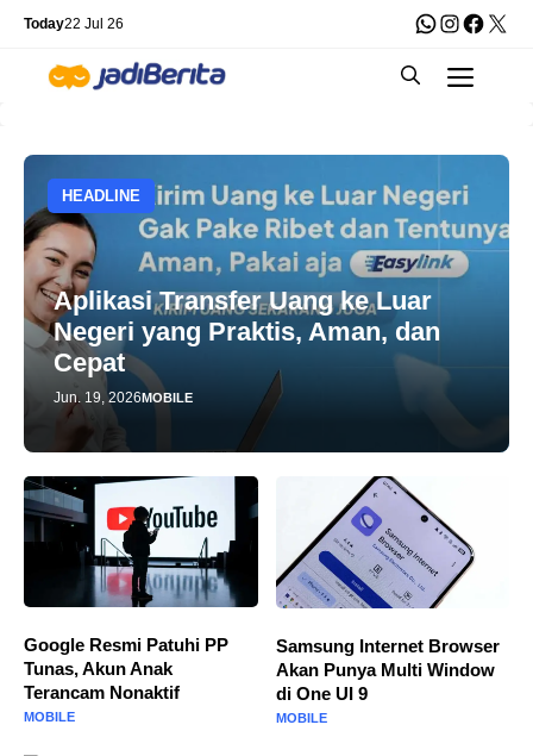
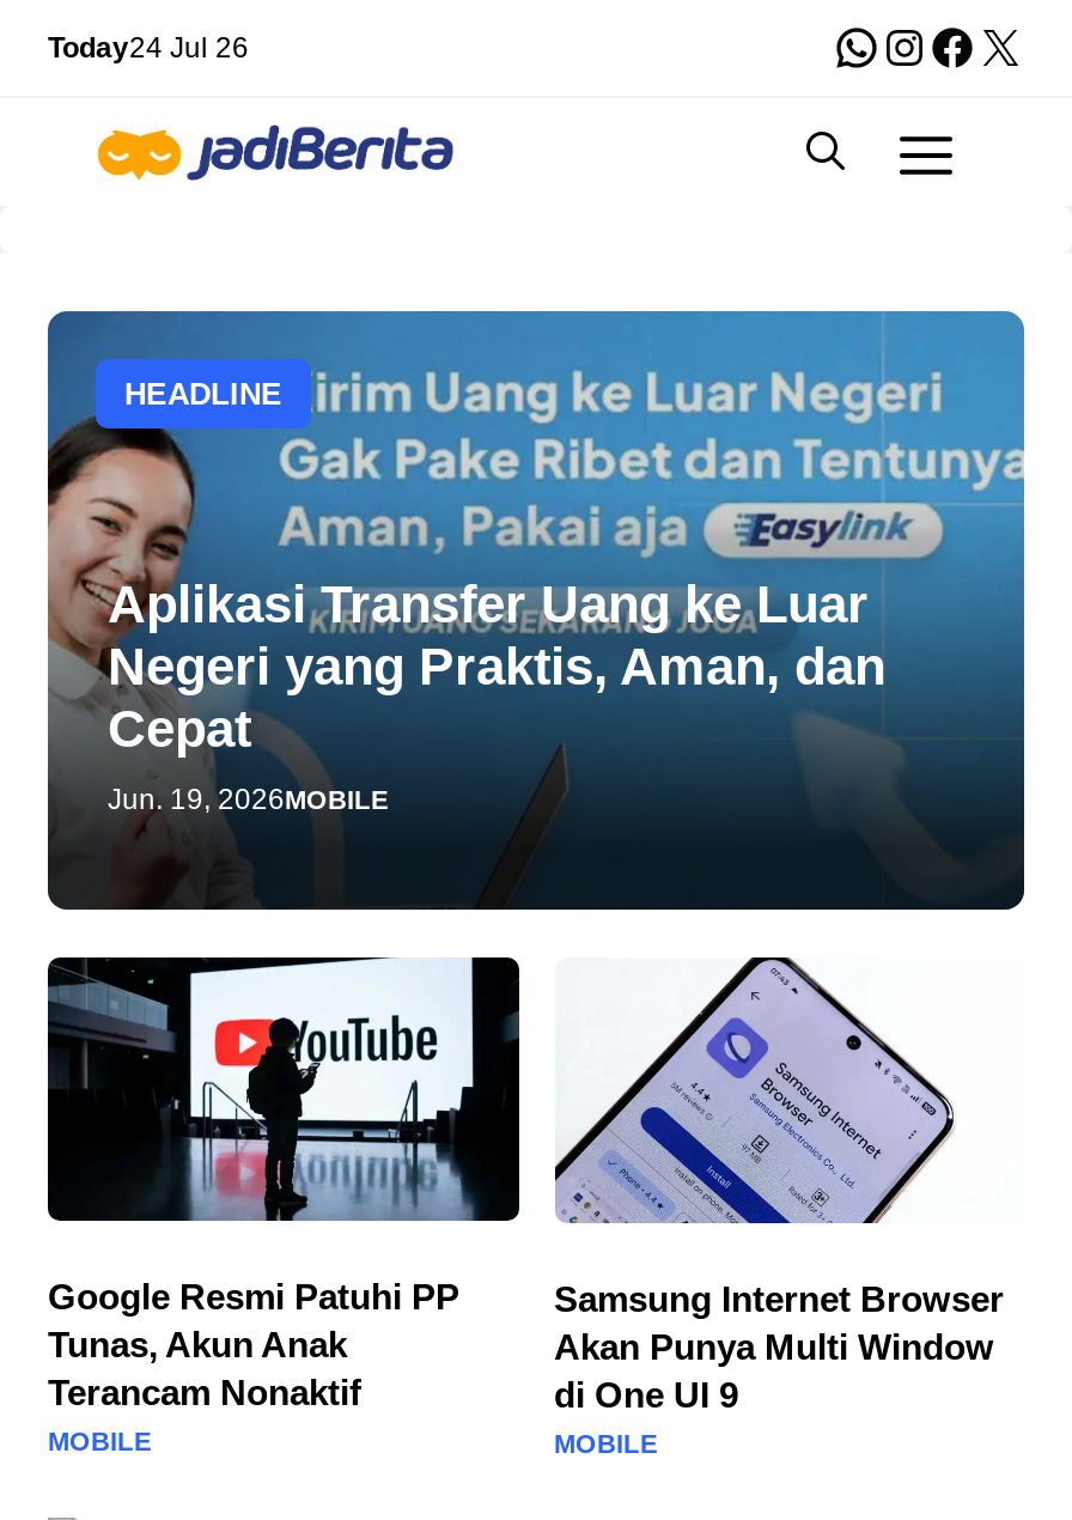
- Today22 Jul 26
+ Today24 Jul 26
